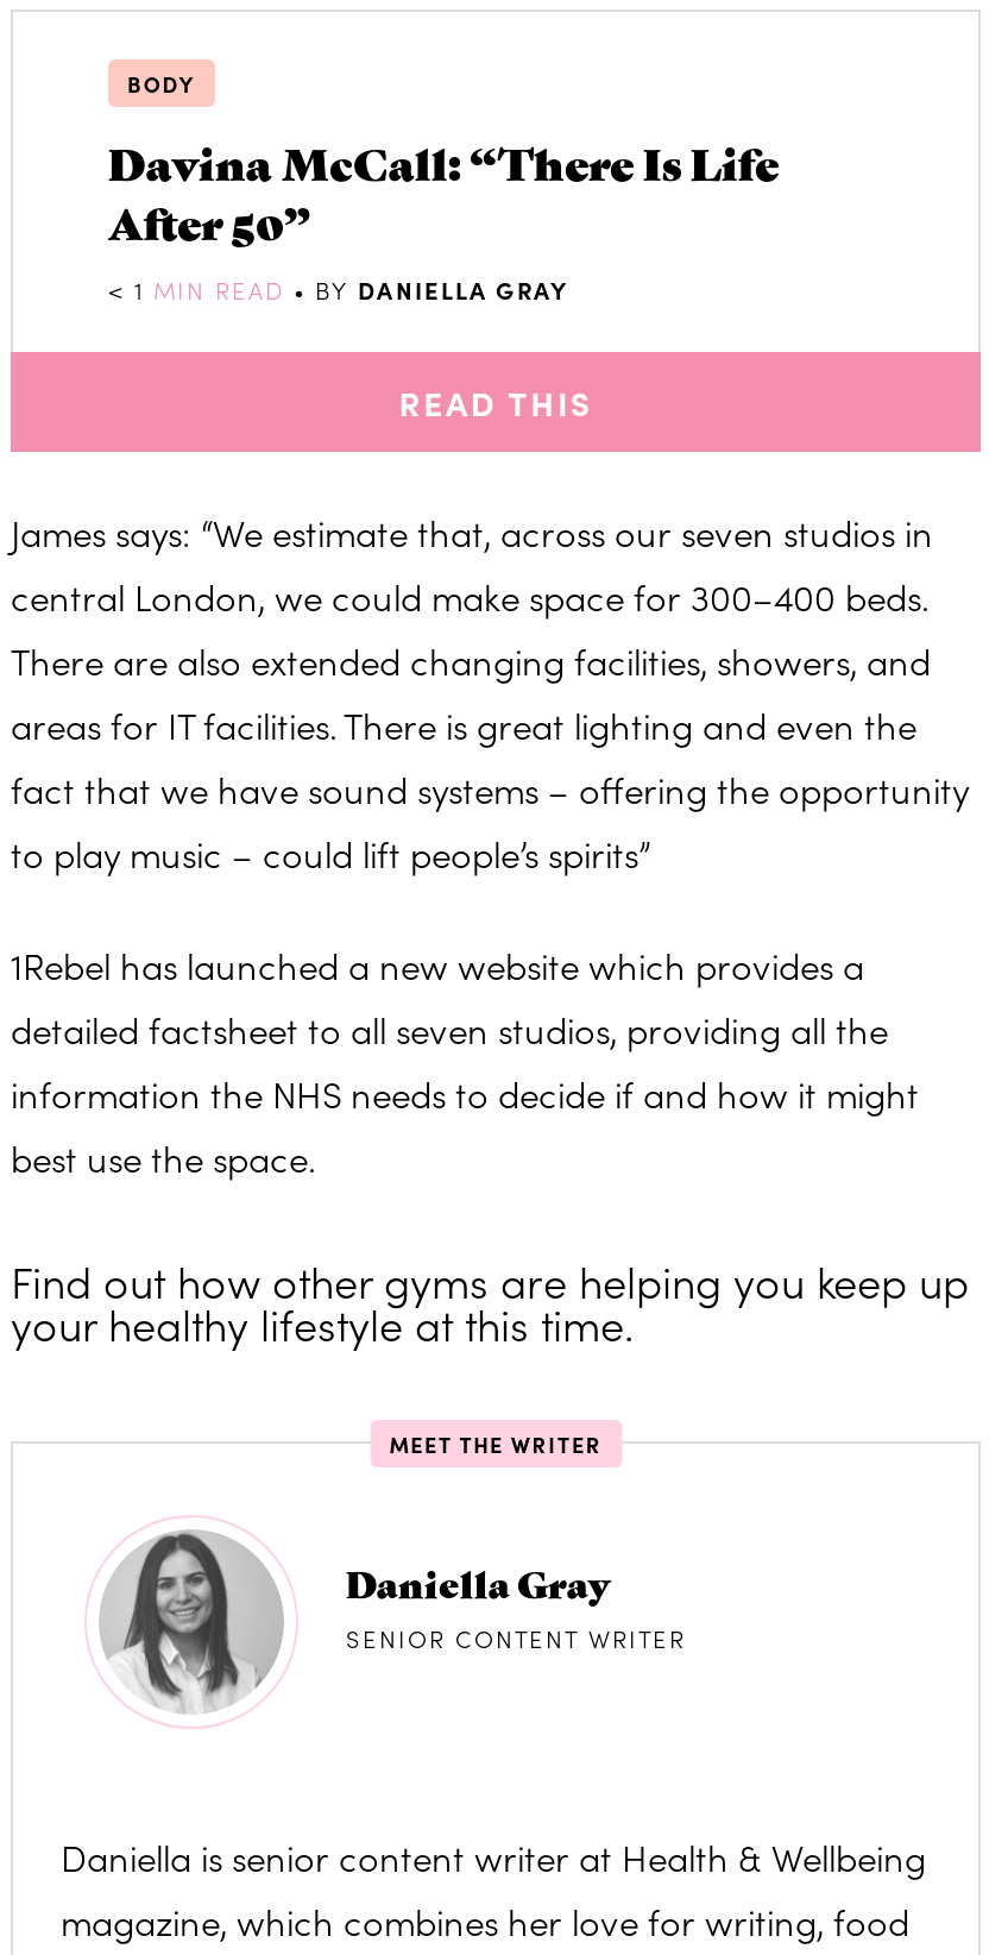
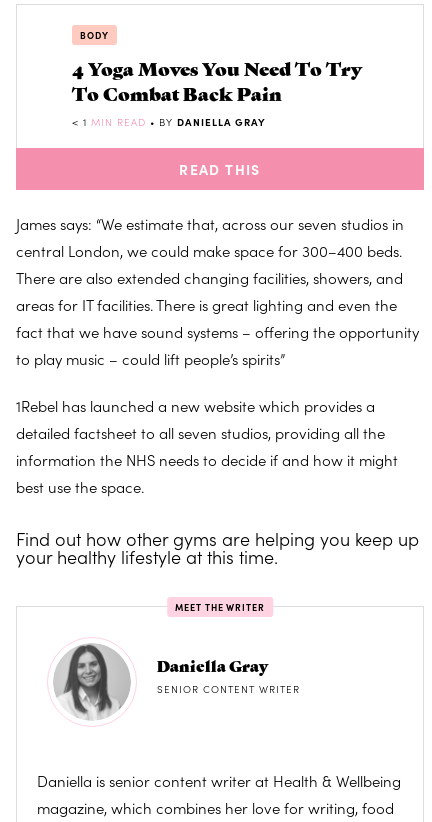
- Davina McCall: “There Is Life
- After 50”
+ 4 Yoga Moves You Need To Try
+ To Combat Back Pain
